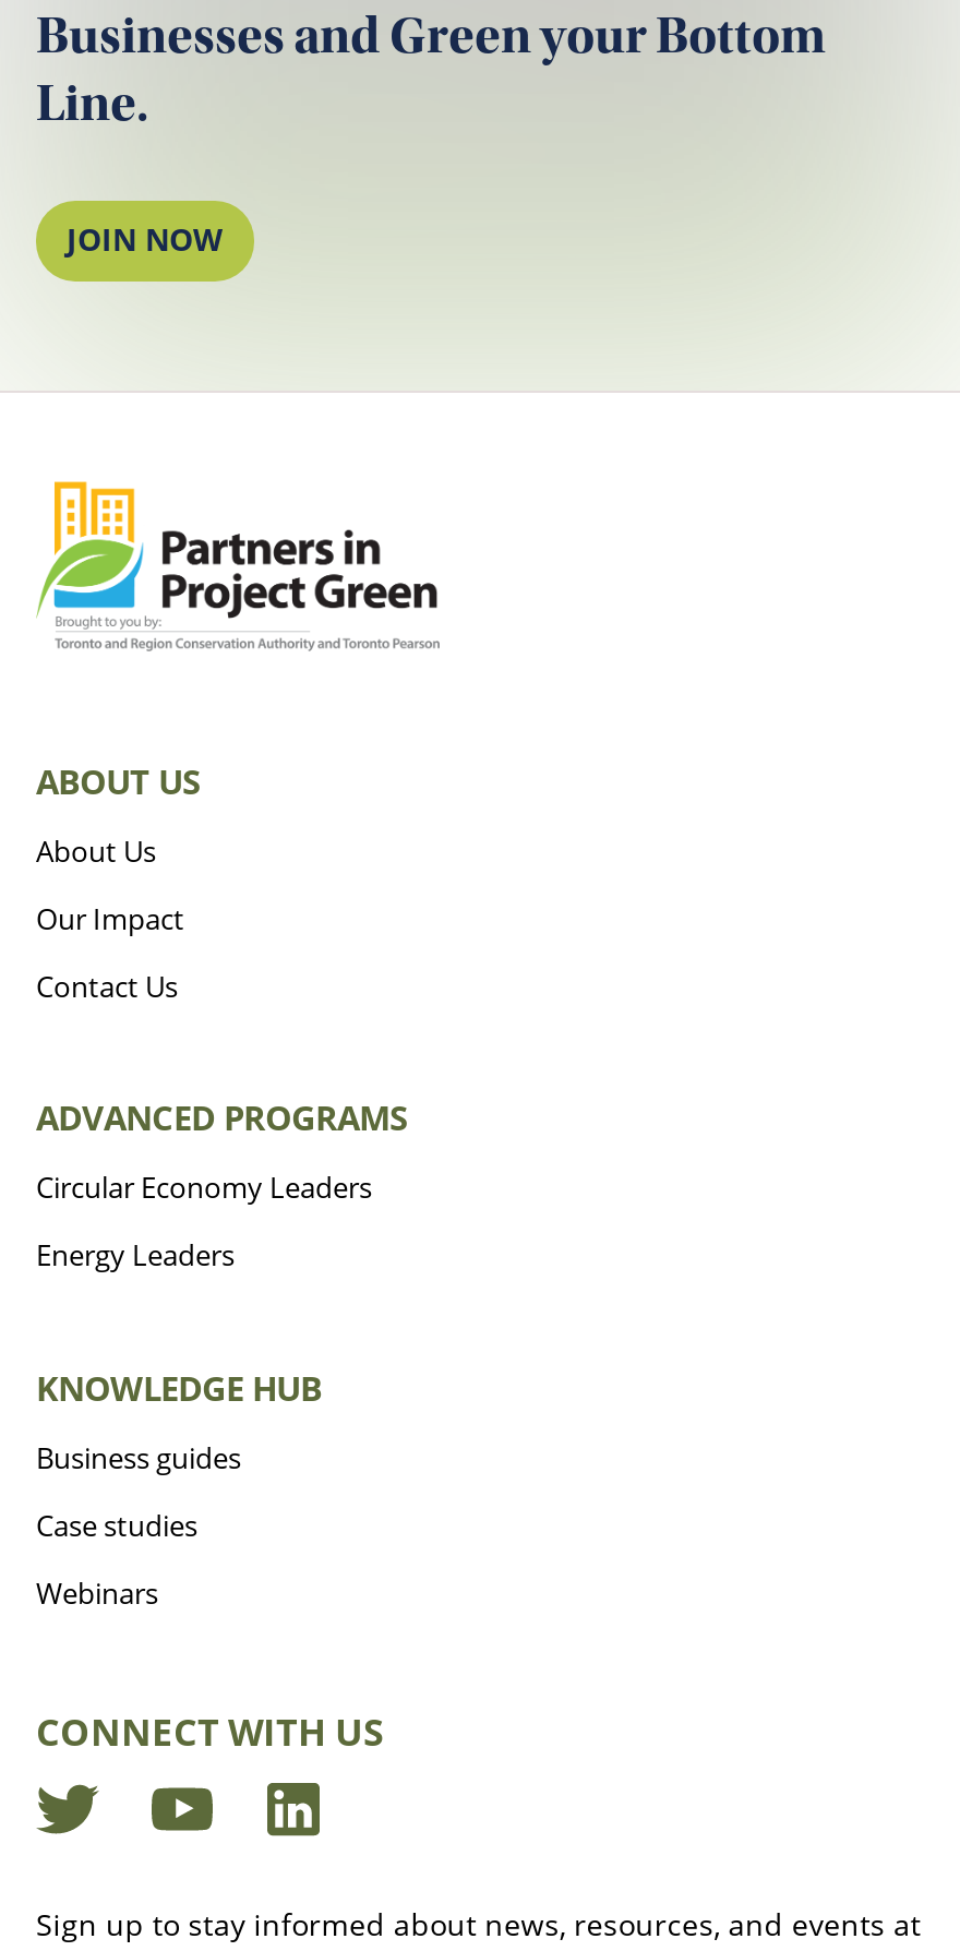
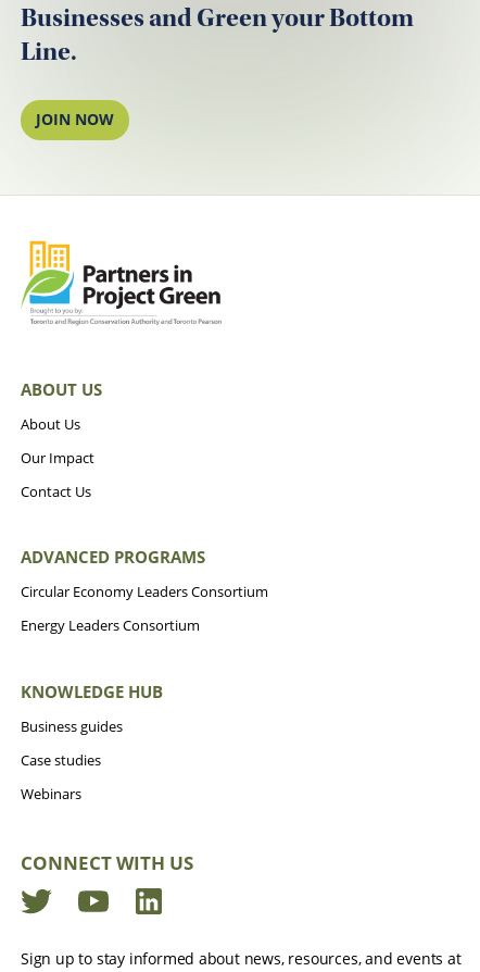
- Circular Economy Leaders
+ Circular Economy Leaders Consortium

- Energy Leaders
+ Energy Leaders Consortium
